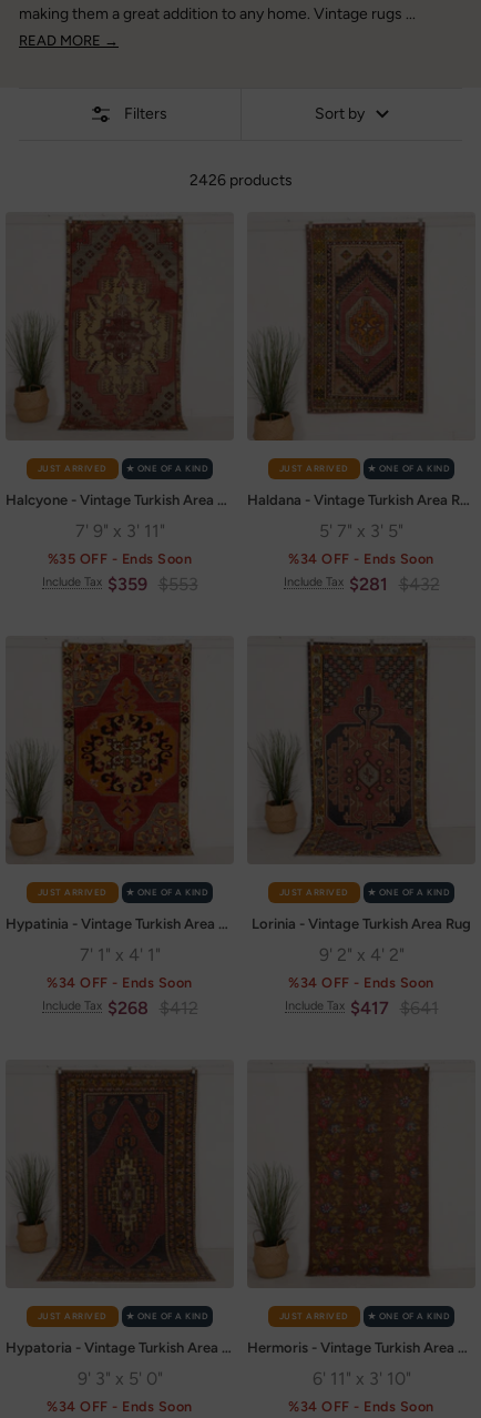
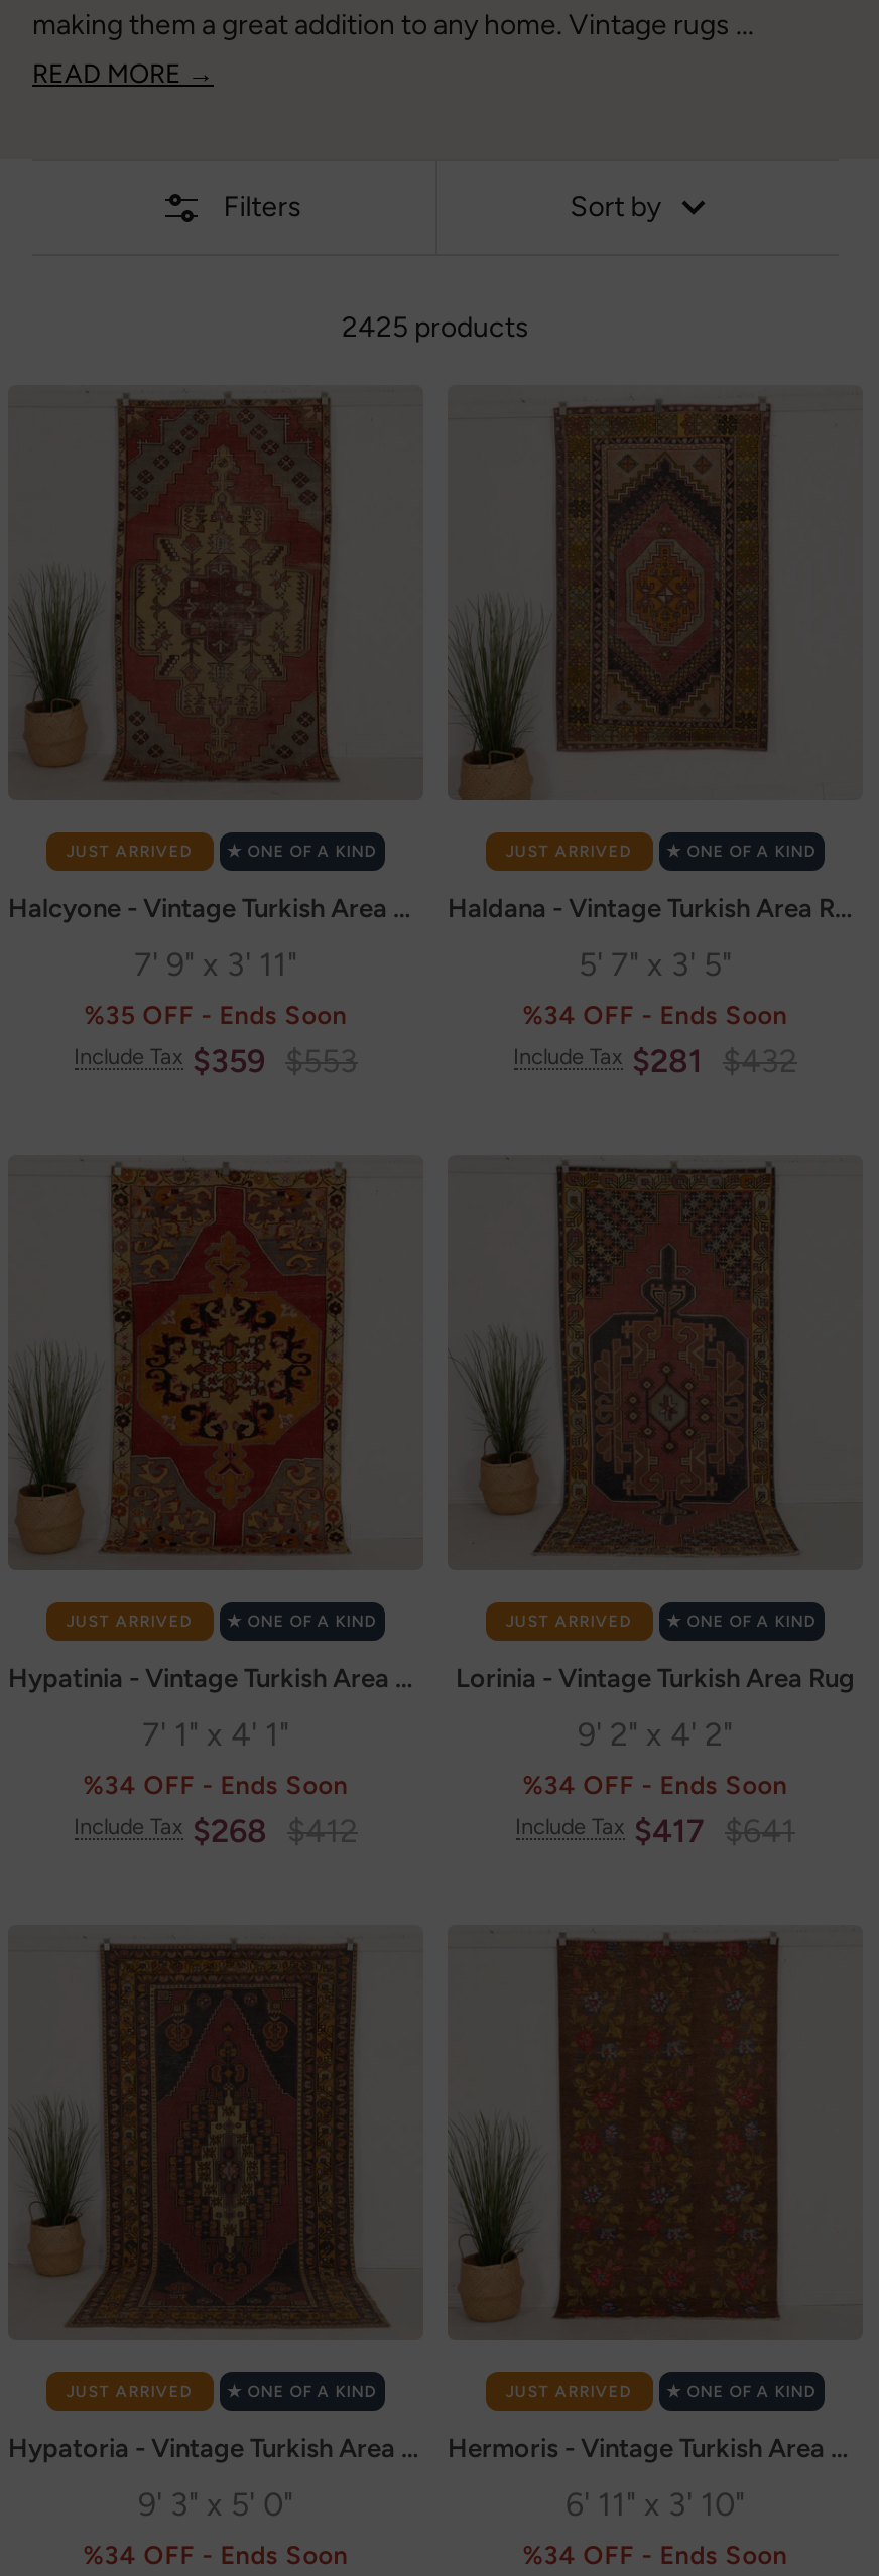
- 2426 products
+ 2425 products
